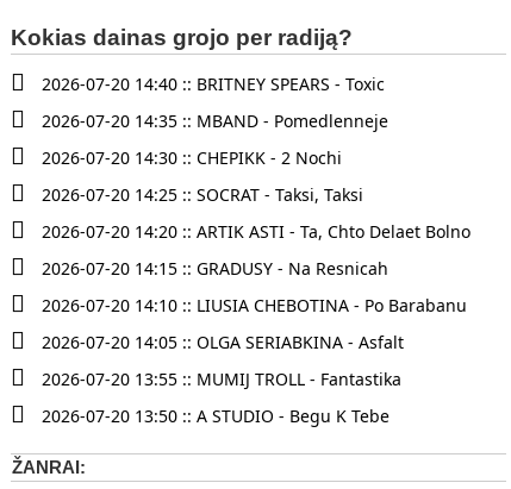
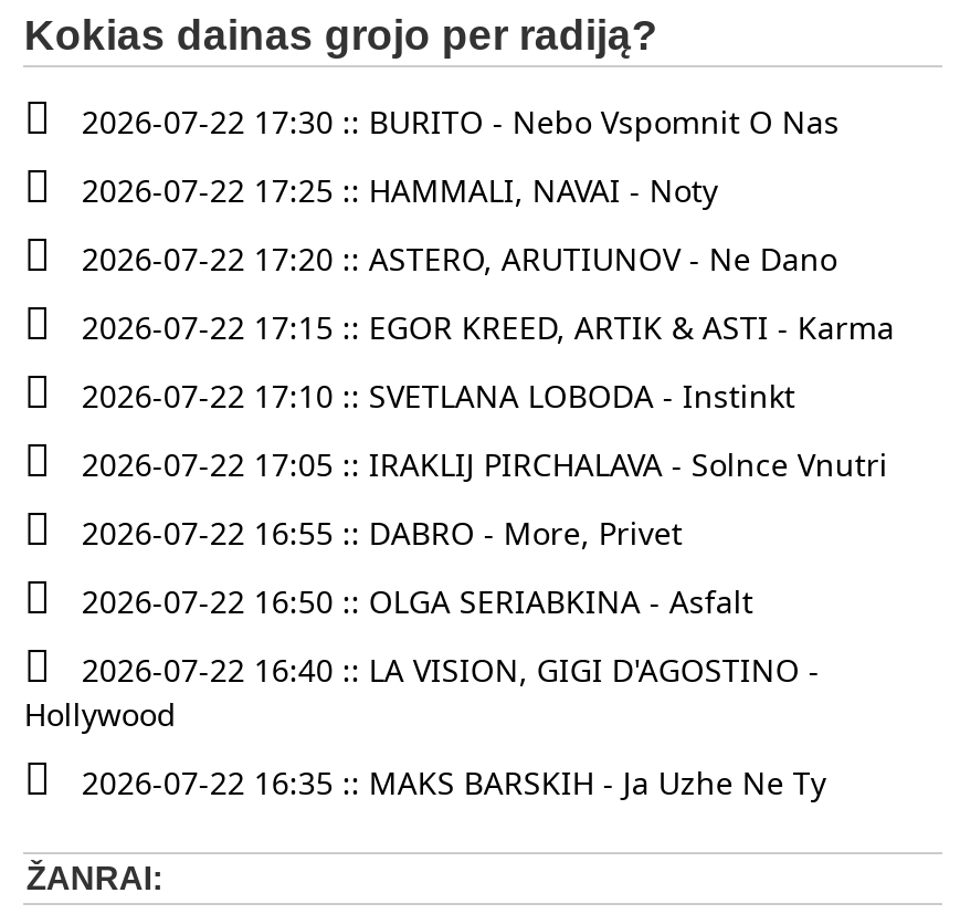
- 2026-07-20 14:40 :: BRITNEY SPEARS - Toxic
+ 2026-07-22 17:30 :: BURITO - Nebo Vspomnit O Nas

- 2026-07-20 14:35 :: MBAND - Pomedlenneje
+ 2026-07-22 17:25 :: HAMMALI, NAVAI - Noty

- 2026-07-20 14:30 :: CHEPIKK - 2 Nochi
+ 2026-07-22 17:20 :: ASTERO, ARUTIUNOV - Ne Dano

- 2026-07-20 14:25 :: SOCRAT - Taksi, Taksi
+ 2026-07-22 17:15 :: EGOR KREED, ARTIK & ASTI - Karma

- 2026-07-20 14:20 :: ARTIK ASTI - Ta, Chto Delaet Bolno
+ 2026-07-22 17:10 :: SVETLANA LOBODA - Instinkt

- 2026-07-20 14:15 :: GRADUSY - Na Resnicah
+ 2026-07-22 17:05 :: IRAKLIJ PIRCHALAVA - Solnce Vnutri

- 2026-07-20 14:10 :: LIUSIA CHEBOTINA - Po Barabanu
+ 2026-07-22 16:55 :: DABRO - More, Privet

- 2026-07-20 14:05 :: OLGA SERIABKINA - Asfalt
+ 2026-07-22 16:50 :: OLGA SERIABKINA - Asfalt

- 2026-07-20 13:55 :: MUMIJ TROLL - Fantastika
+ 2026-07-22 16:40 :: LA VISION, GIGI D'AGOSTINO -
+ Hollywood

- 2026-07-20 13:50 :: A STUDIO - Begu K Tebe
+ 2026-07-22 16:35 :: MAKS BARSKIH - Ja Uzhe Ne Ty
